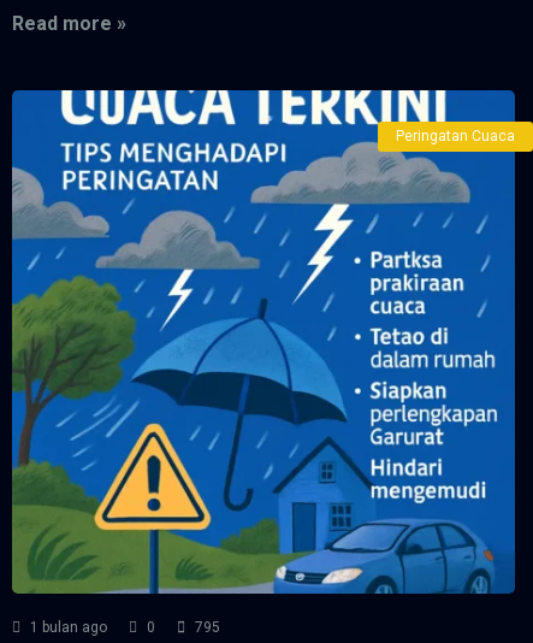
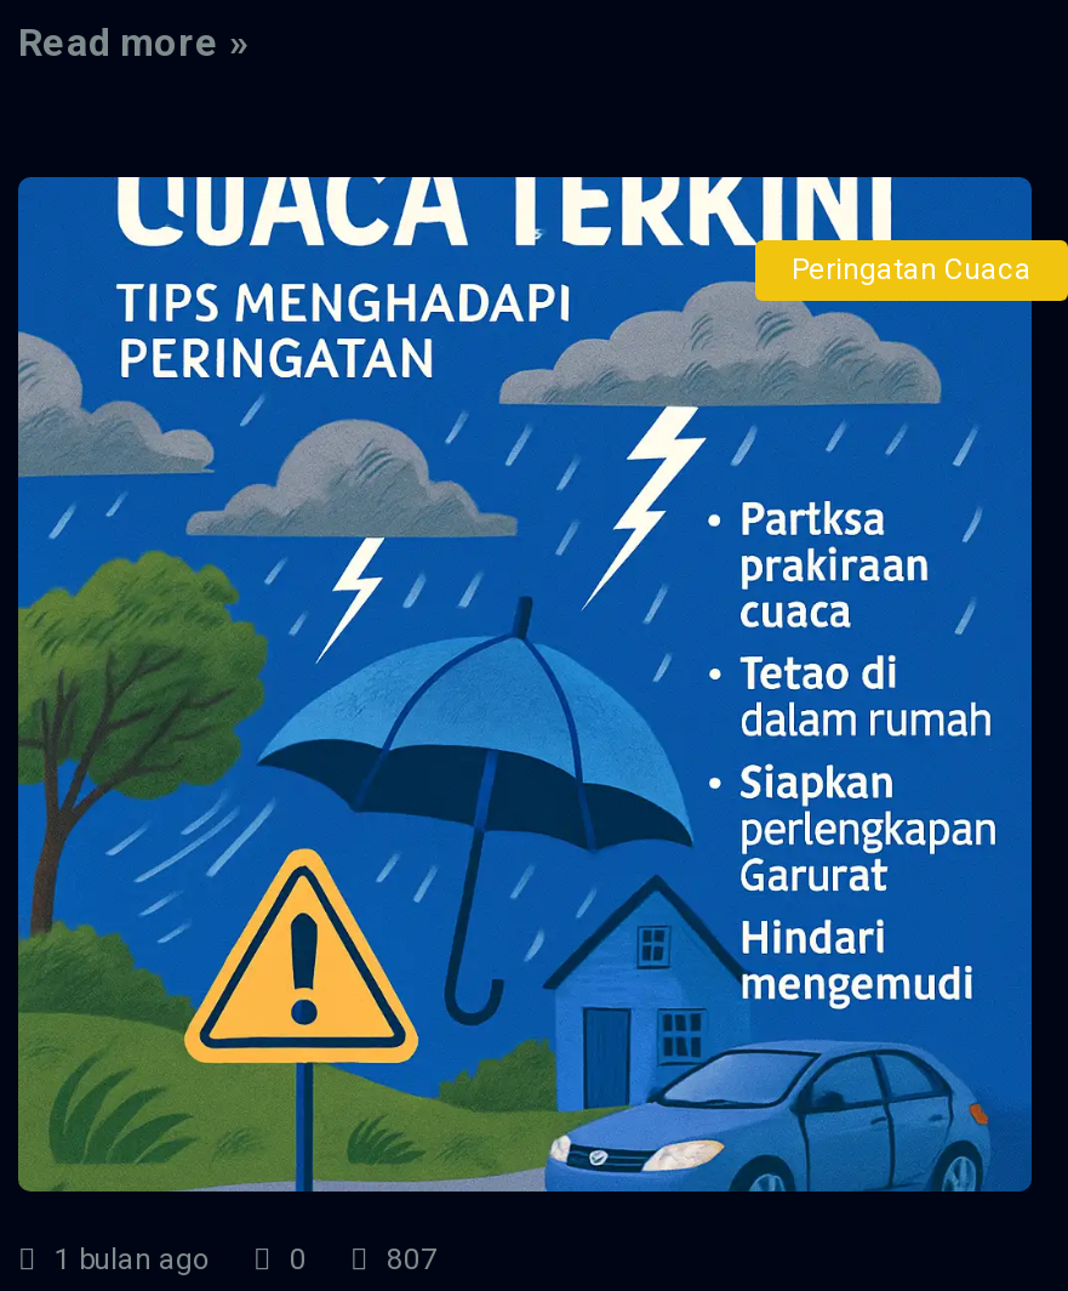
- 795
+ 807
